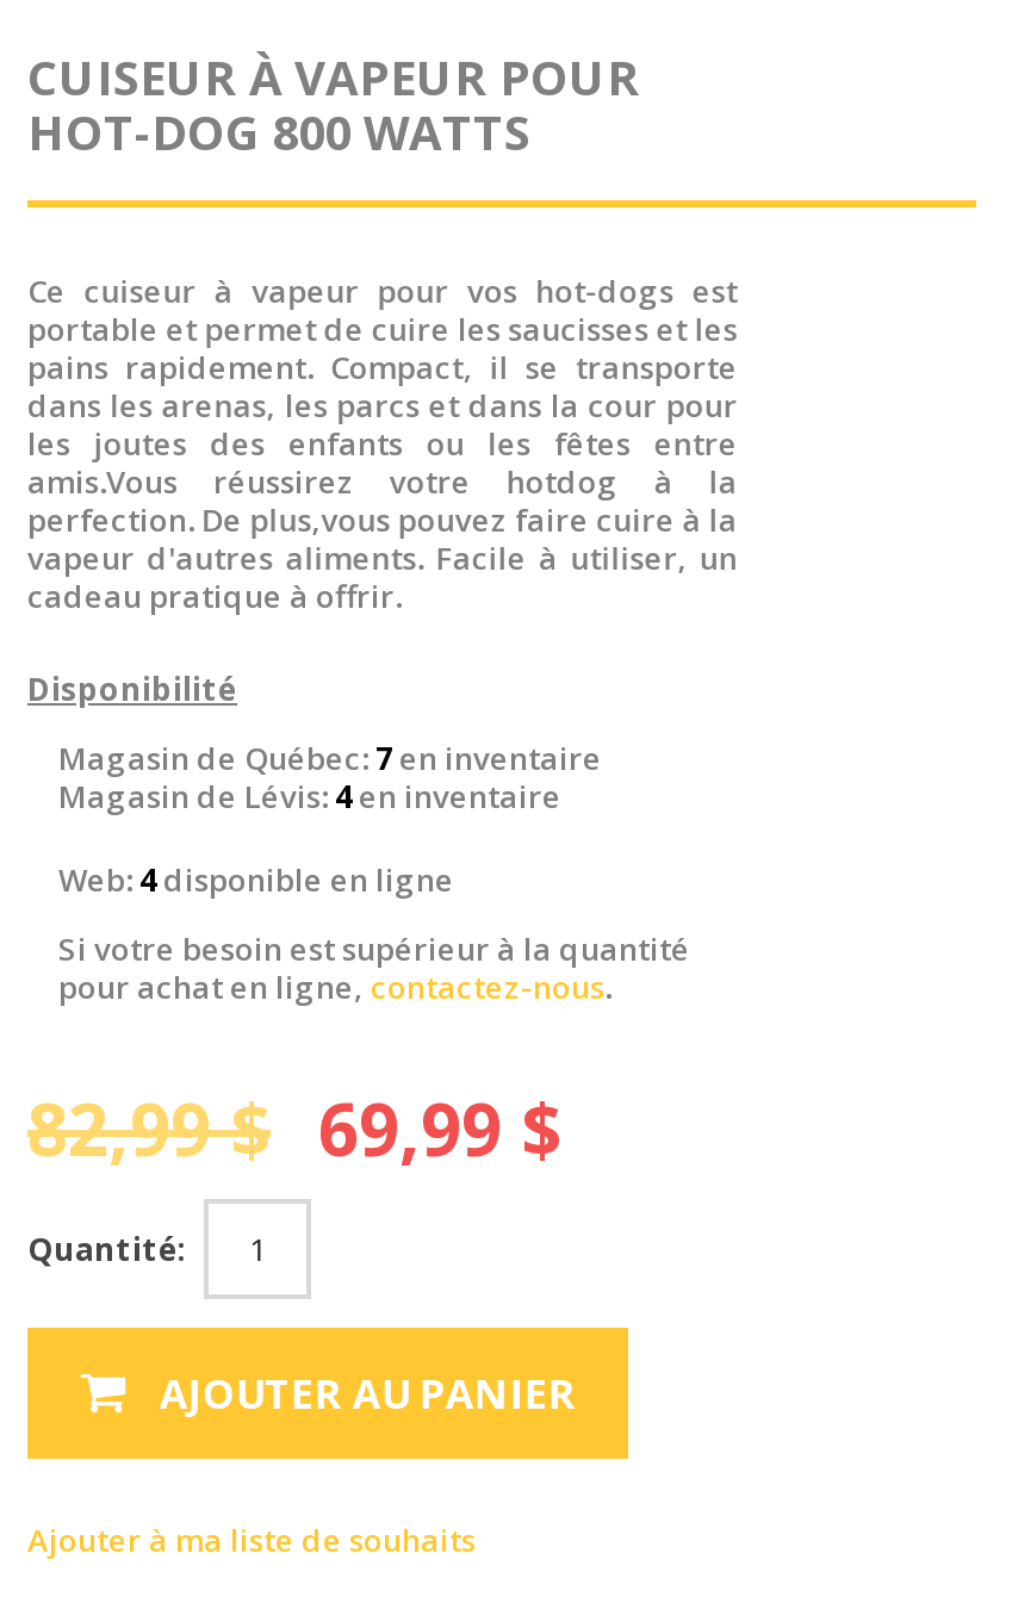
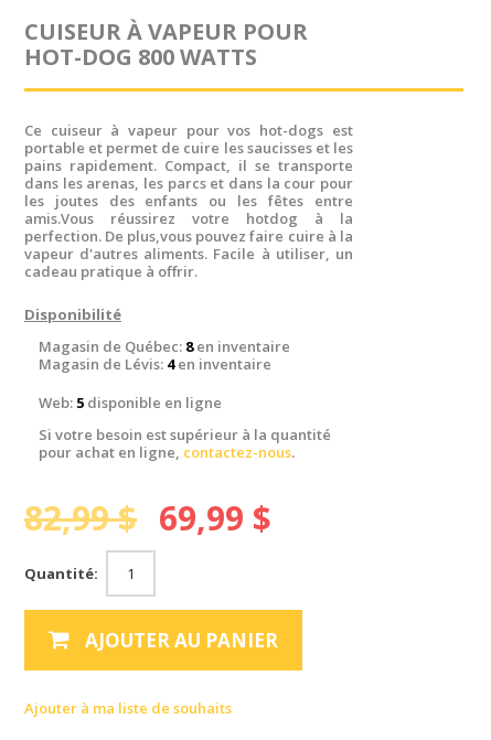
- Magasin de Québec: 7 en inventaire
+ Magasin de Québec: 8 en inventaire

- Web: 4disponible en ligne
+ Web: 5disponible en ligne
